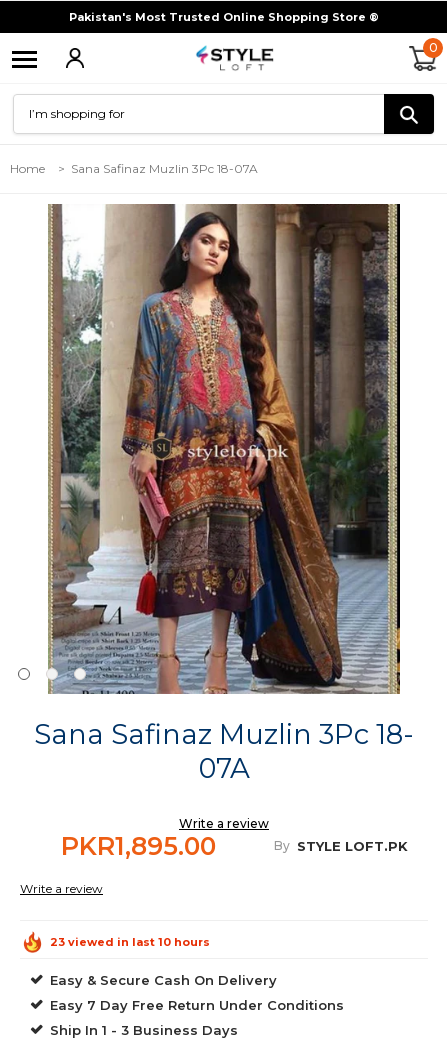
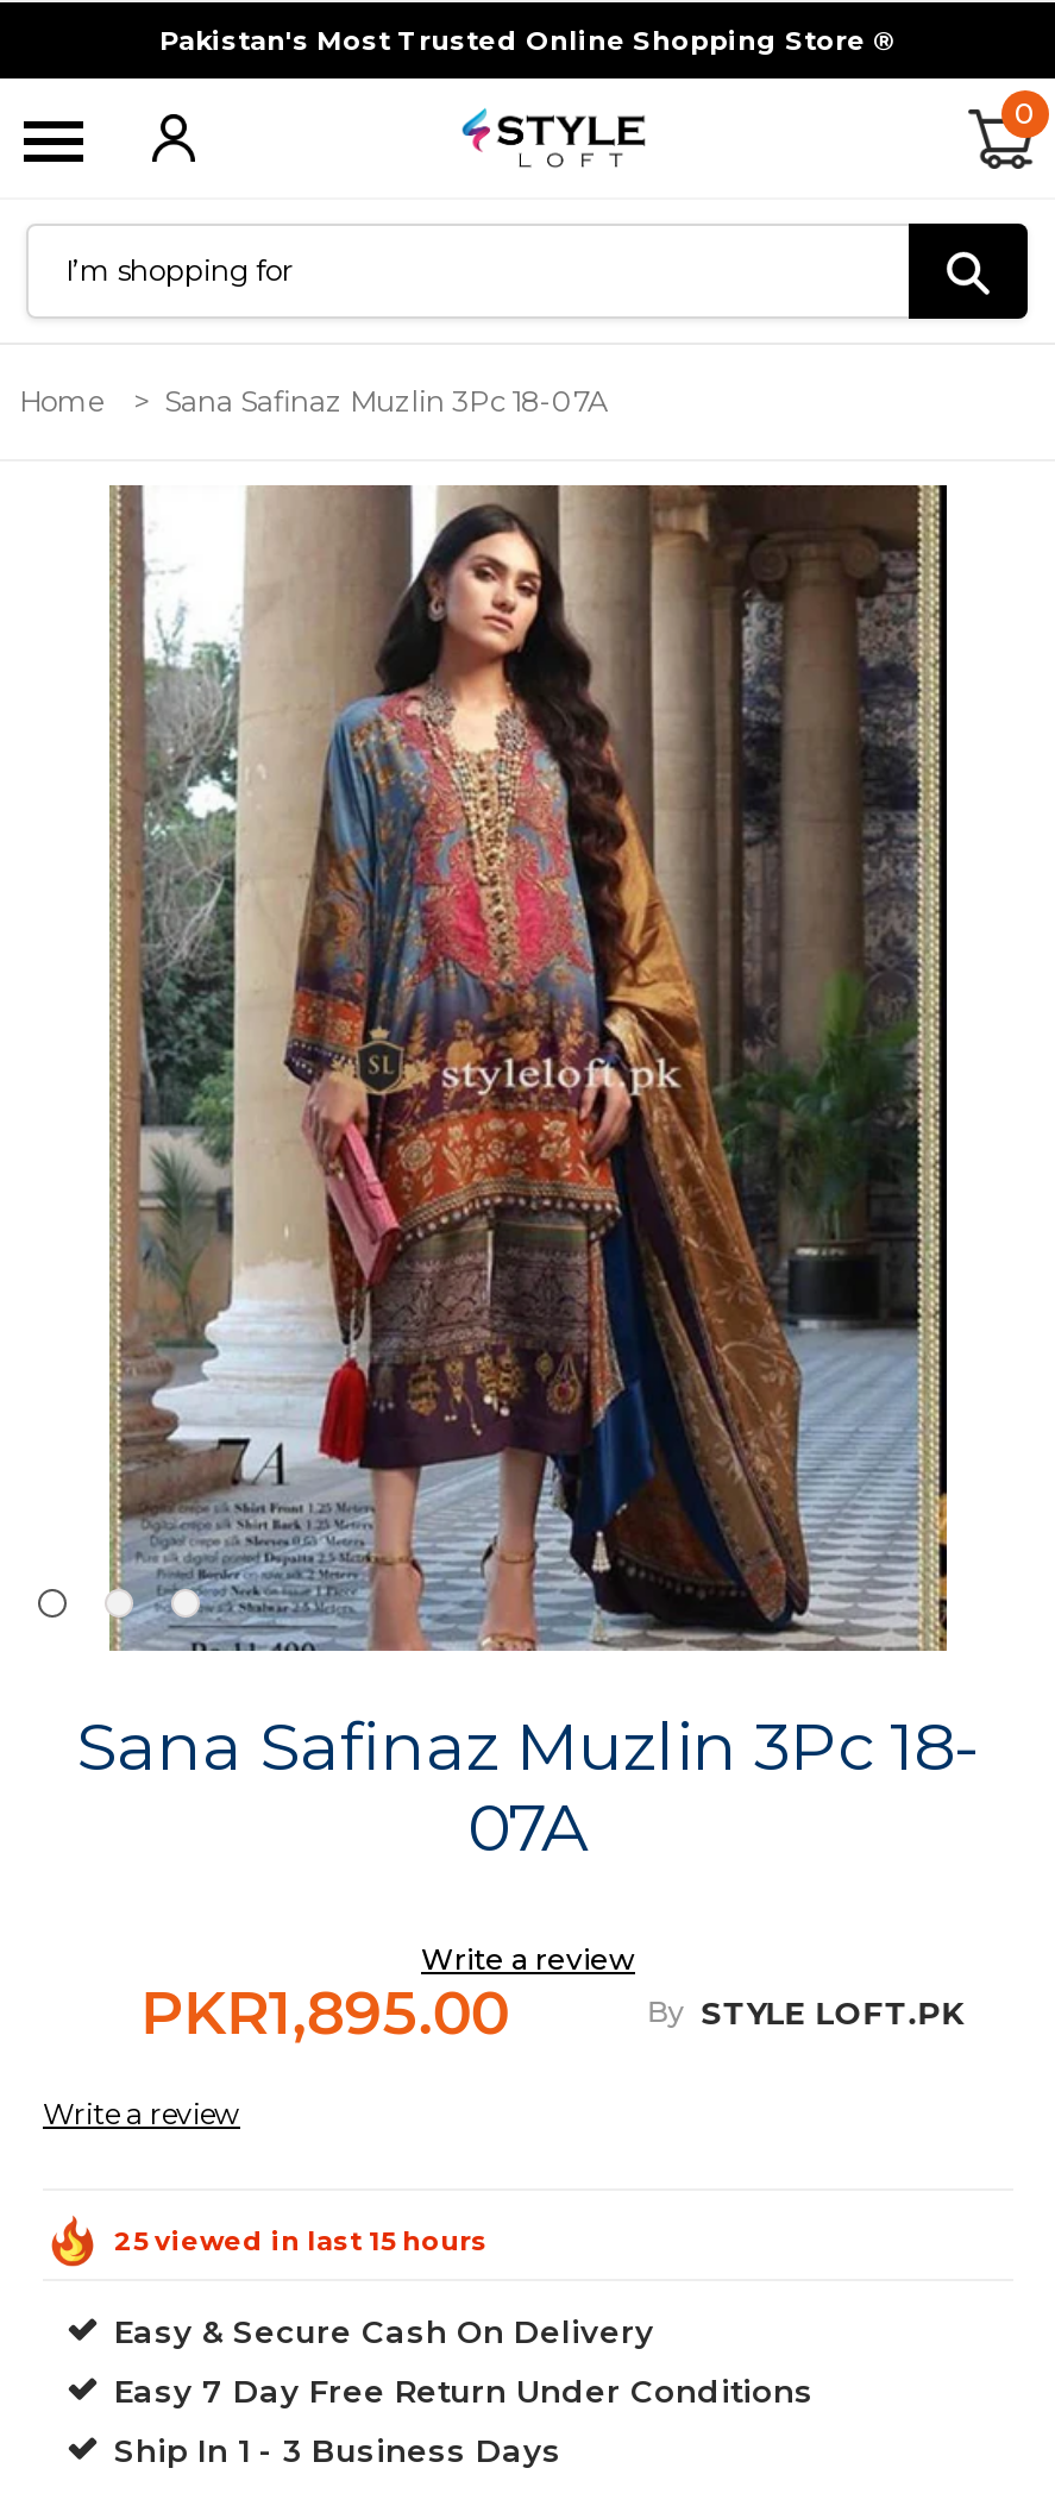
- 23 viewed in last 10 hours
+ 25 viewed in last 15 hours
